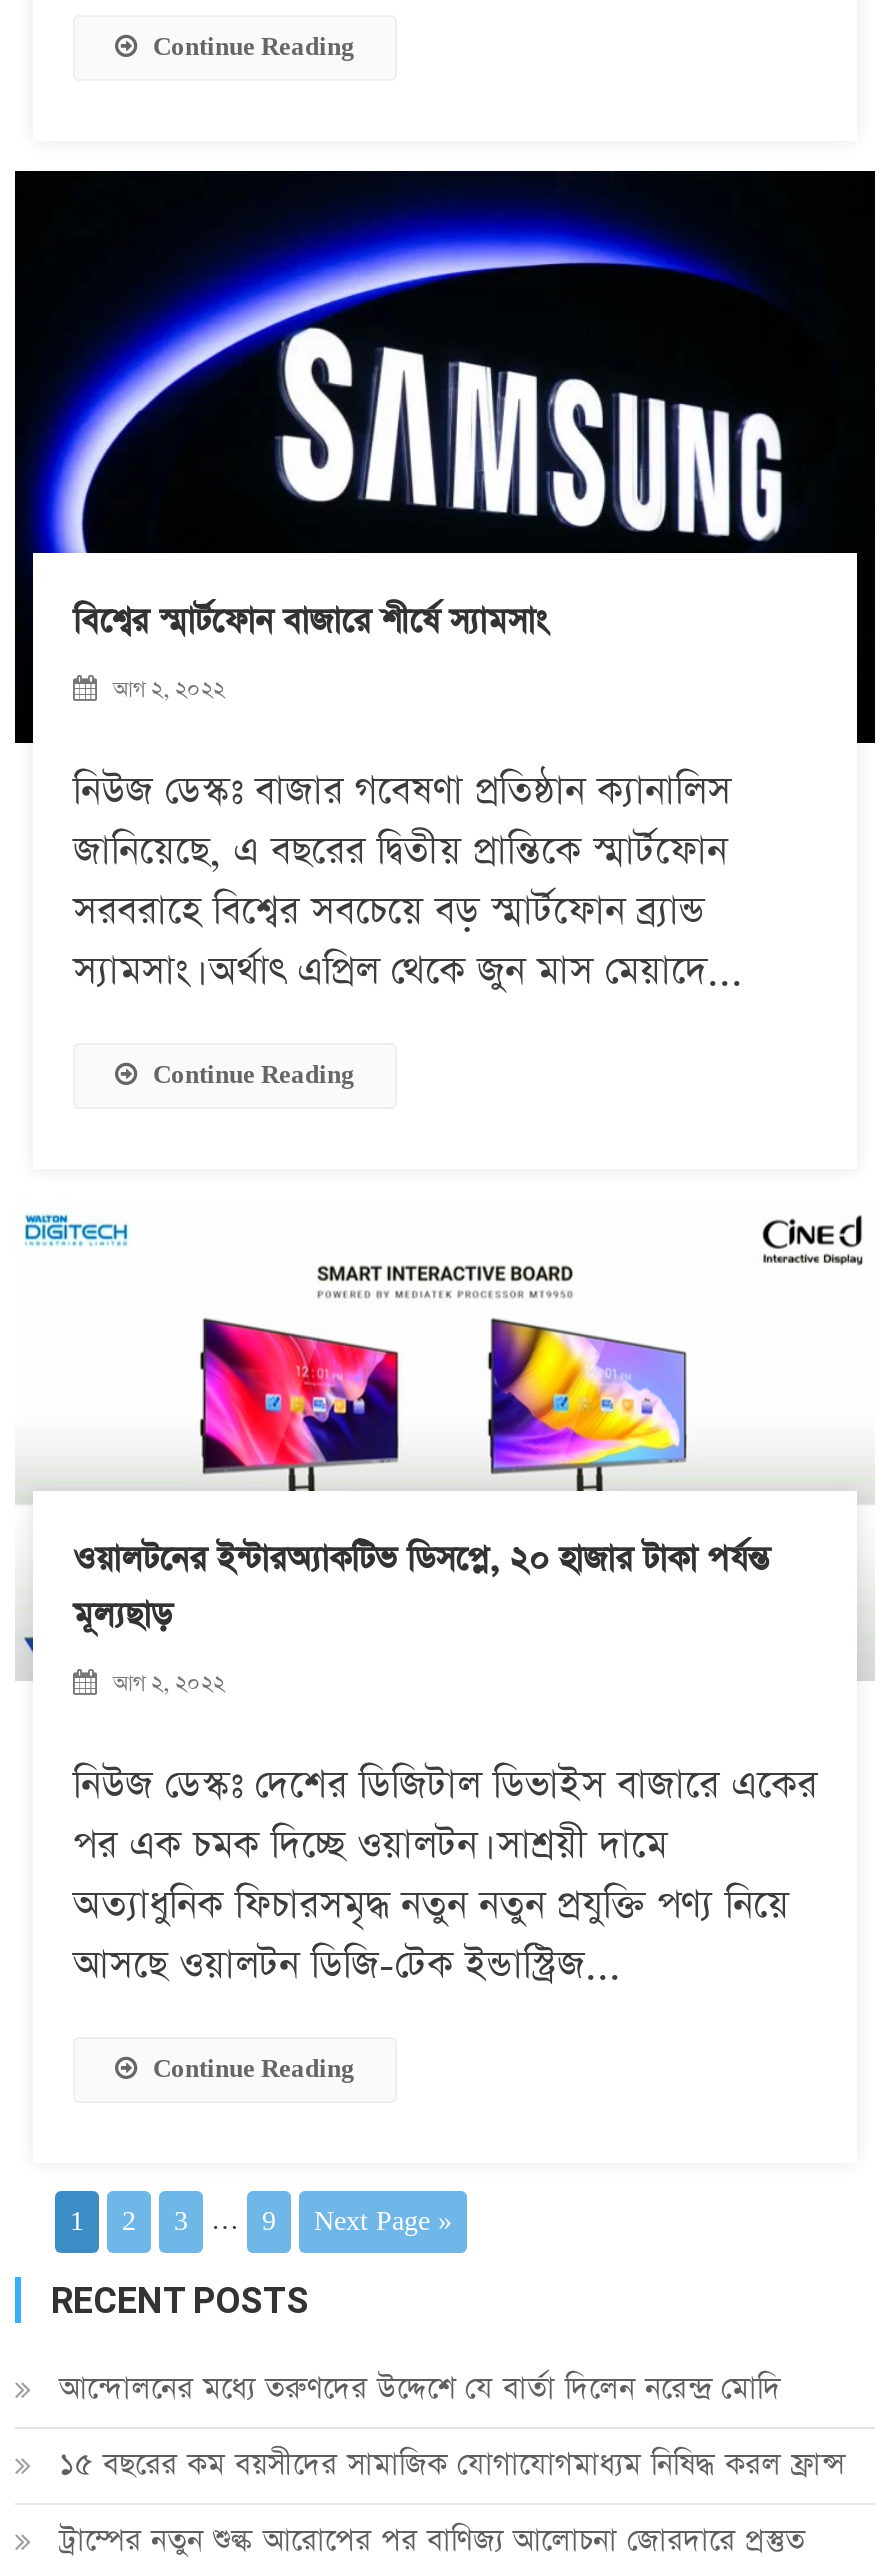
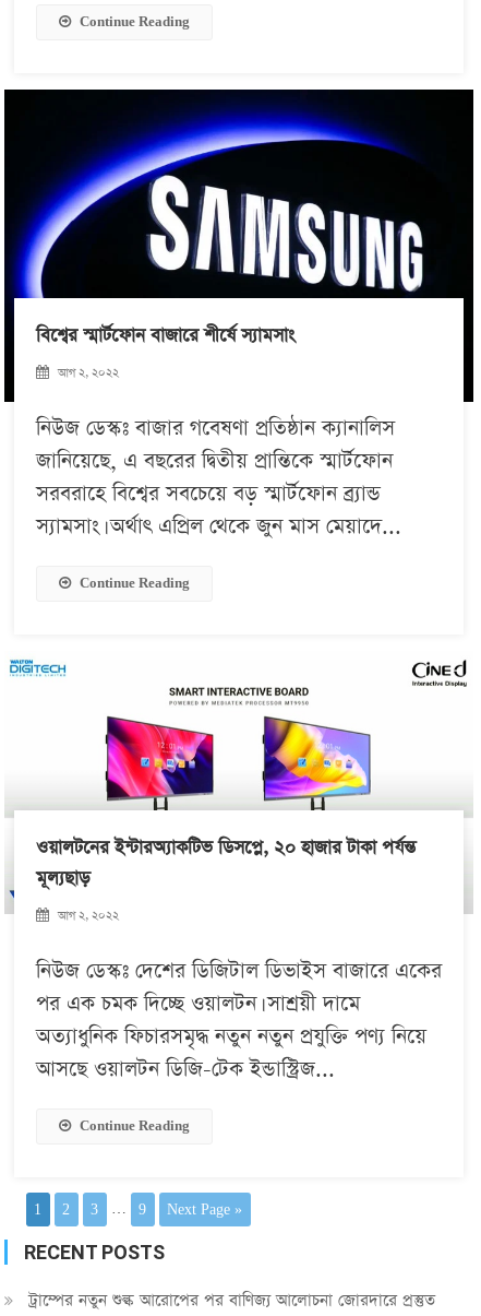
- আন্দোলনের মধ্যে তরুণদের উদ্দেশে যে বার্তা দিলেন নরেন্দ্র মোদি
- ১৫ বছরের কম বয়সীদের সামাজিক যোগাযোগমাধ্যম নিষিদ্ধ করল ফ্রান্স
